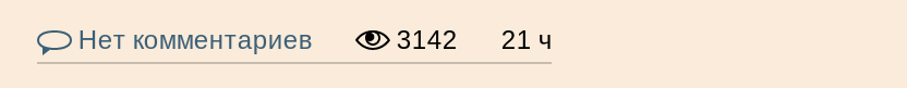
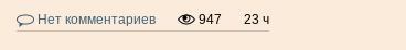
- 3142
- 21 ч
+ 947
+ 23 ч
